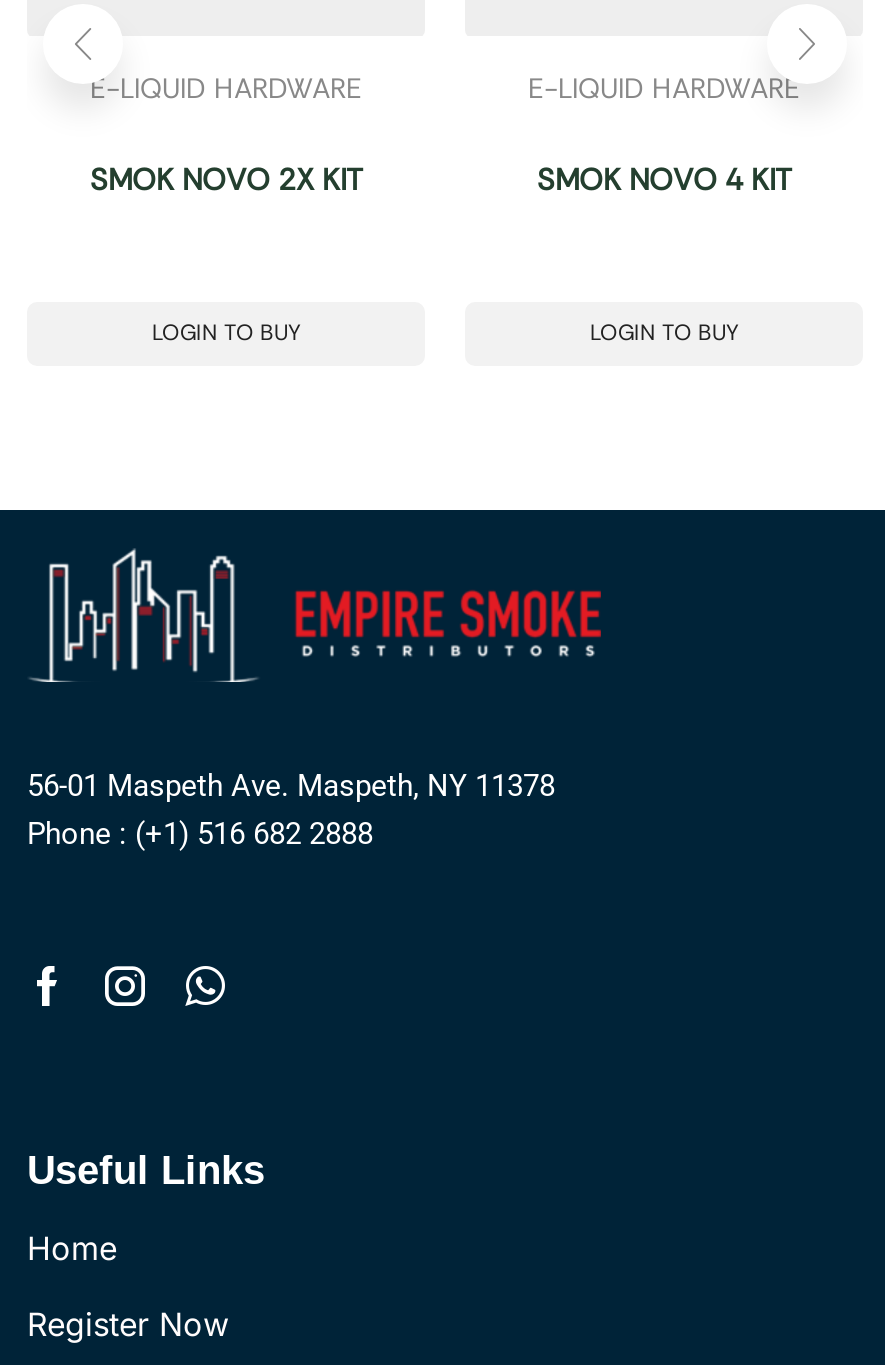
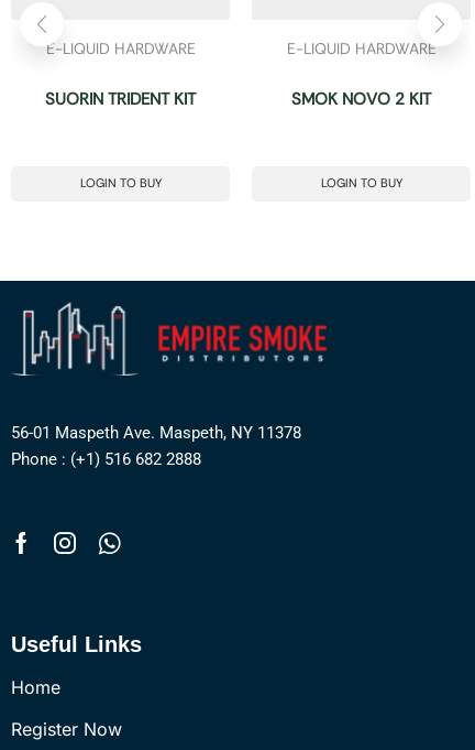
- SMOK NOVO 2X KIT
+ SUORIN TRIDENT KIT

- SMOK NOVO 4 KIT
+ SMOK NOVO 2 KIT
